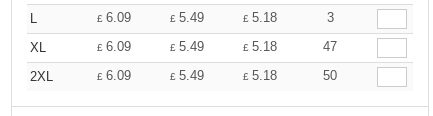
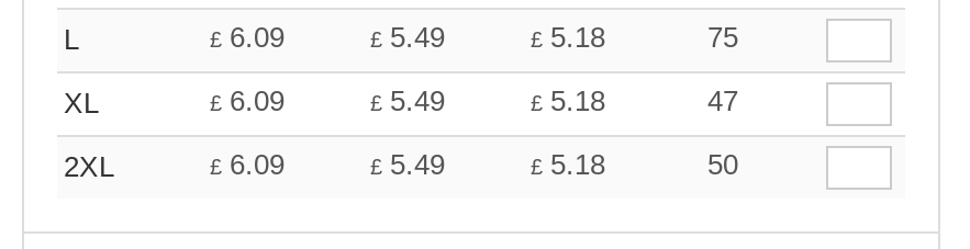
- 3
+ 75
